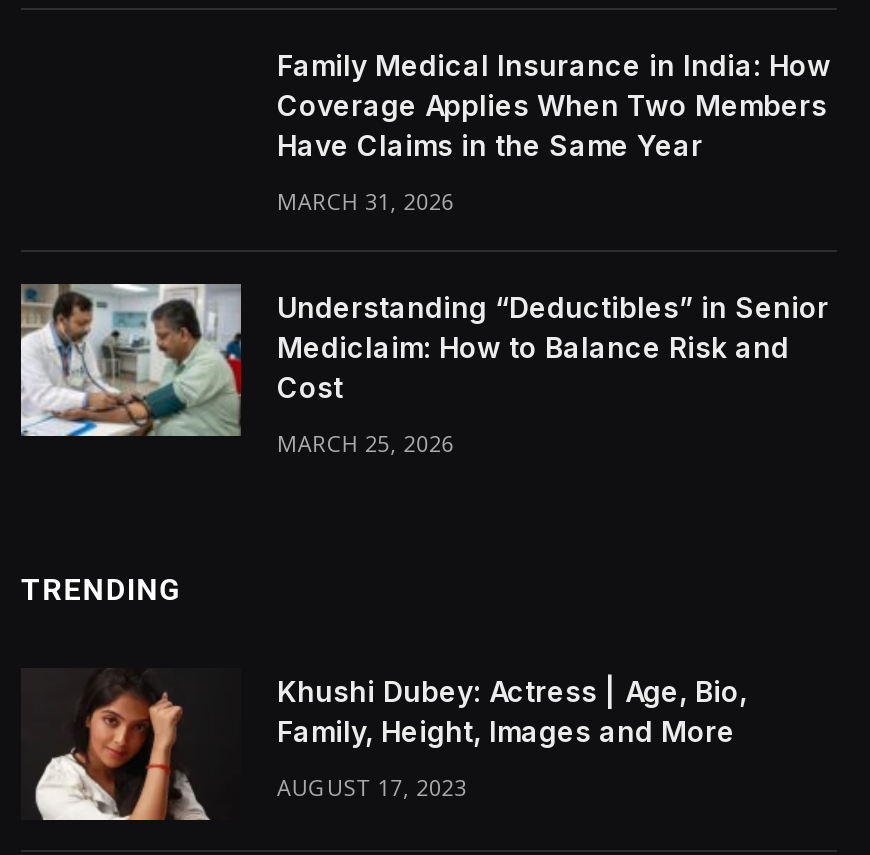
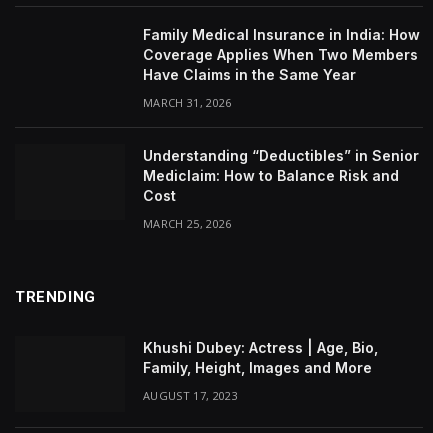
- [image]

- [image]
